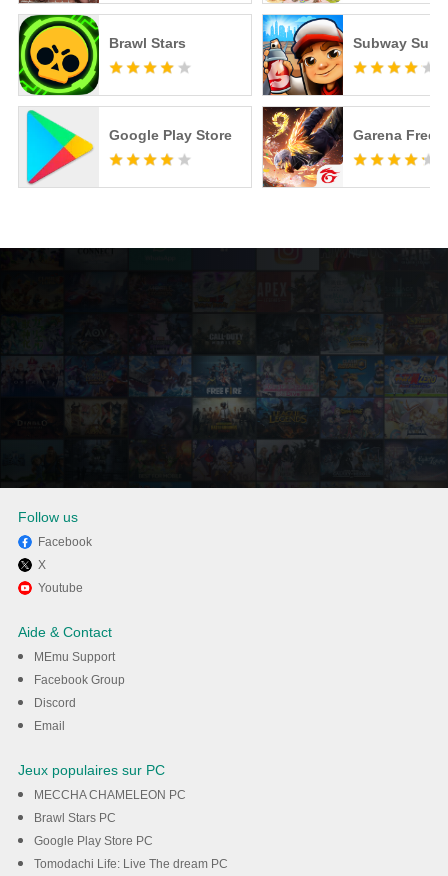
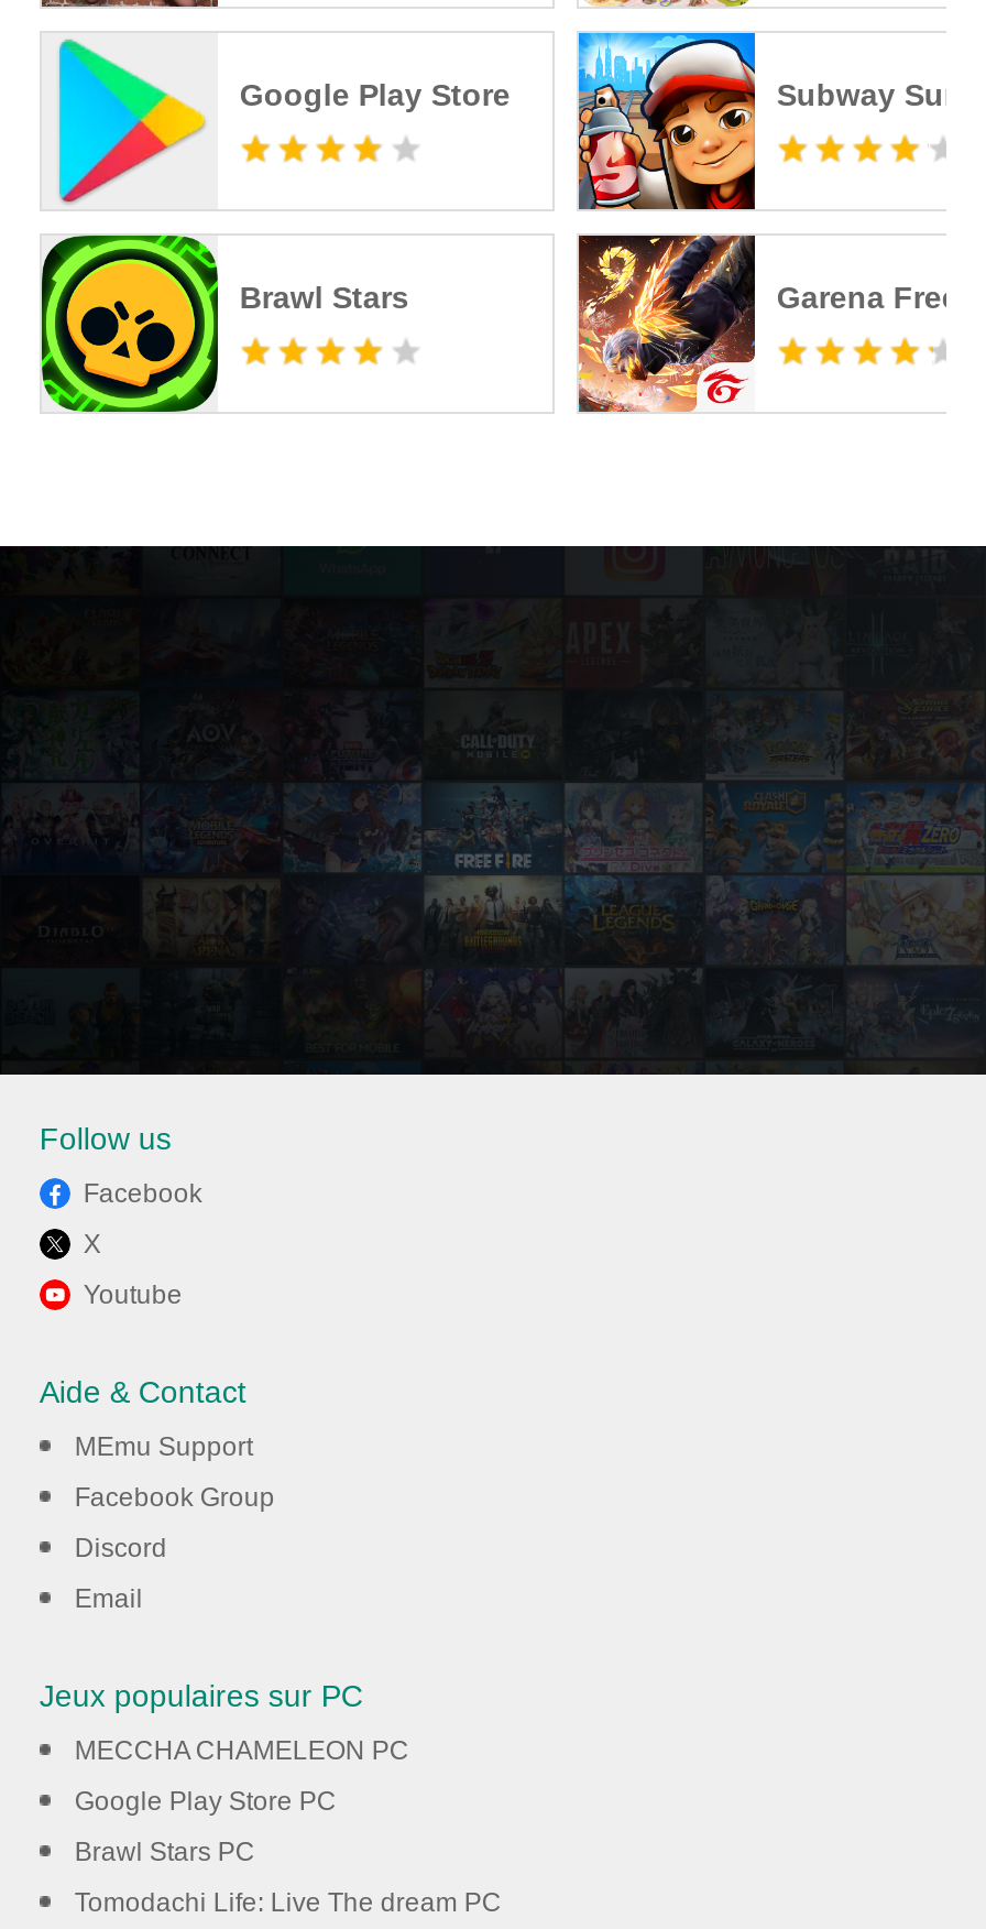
moved down: [image] | Brawl Stars

moved up: [image] | Google Play Store

moved down: Brawl Stars PC

moved up: Google Play Store PC
